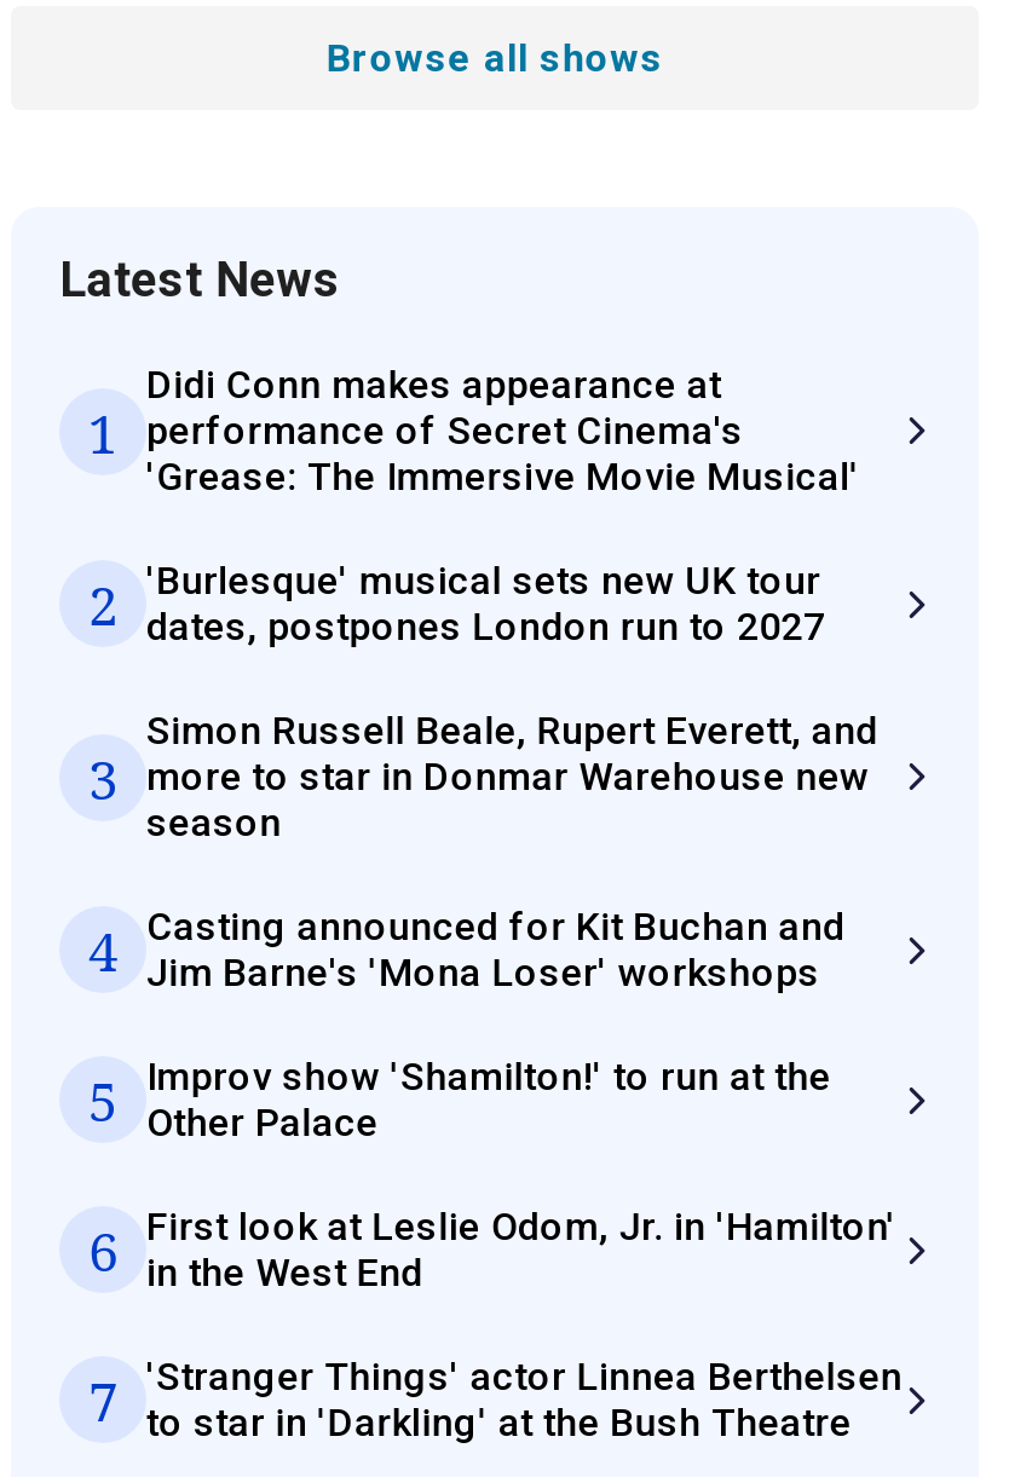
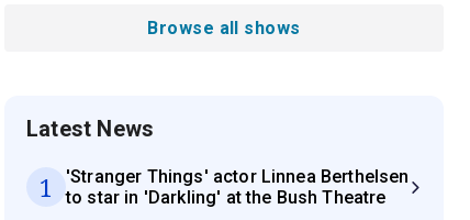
- Didi Conn makes appearance at
- performance of Secret Cinema's
- 'Grease: The Immersive Movie Musical'
- 2
- 'Burlesque' musical sets new UK tour
- dates, postpones London run to 2027
- 3

- Simon Russell Beale, Rupert Everett, and
- more to star in Donmar Warehouse new
- season
- 4
- Casting announced for Kit Buchan and
- Jim Barne's 'Mona Loser' workshops
- 5
- Improv show 'Shamilton!' to run at the
- Other Palace
- 6
- First look at Leslie Odom, Jr. in 'Hamilton'
- in the West End
- 7
